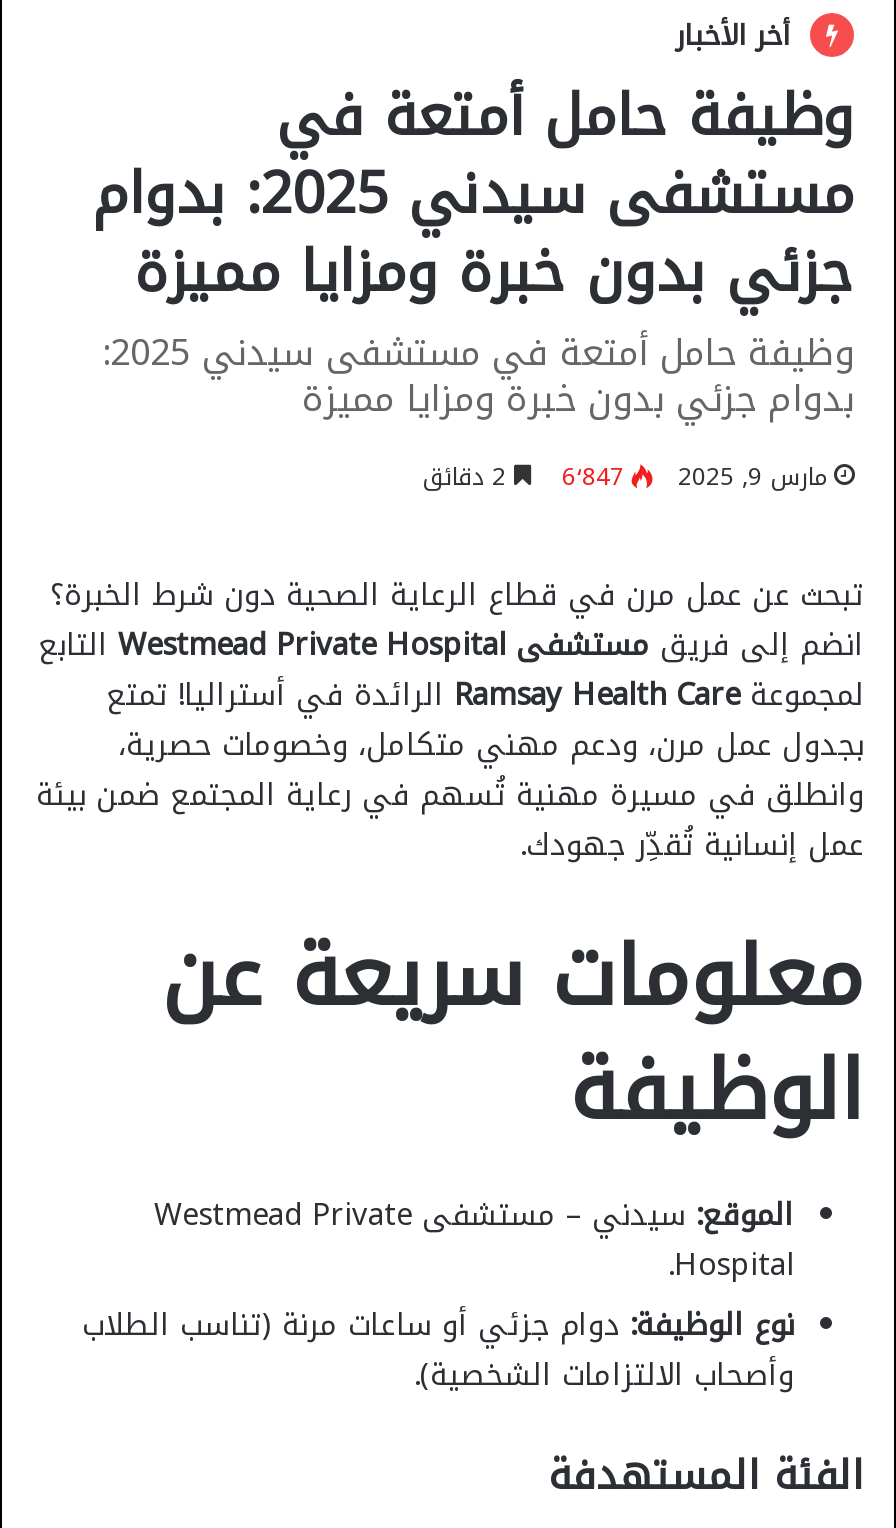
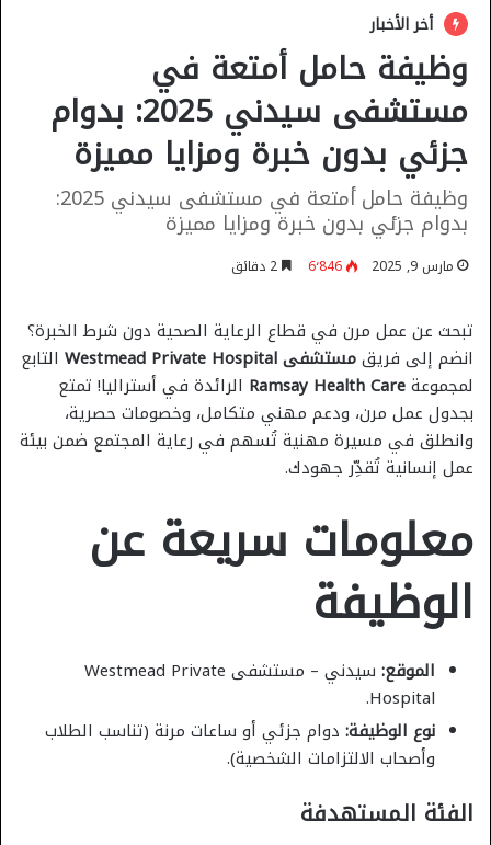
- 6٬847
+ 6٬846
